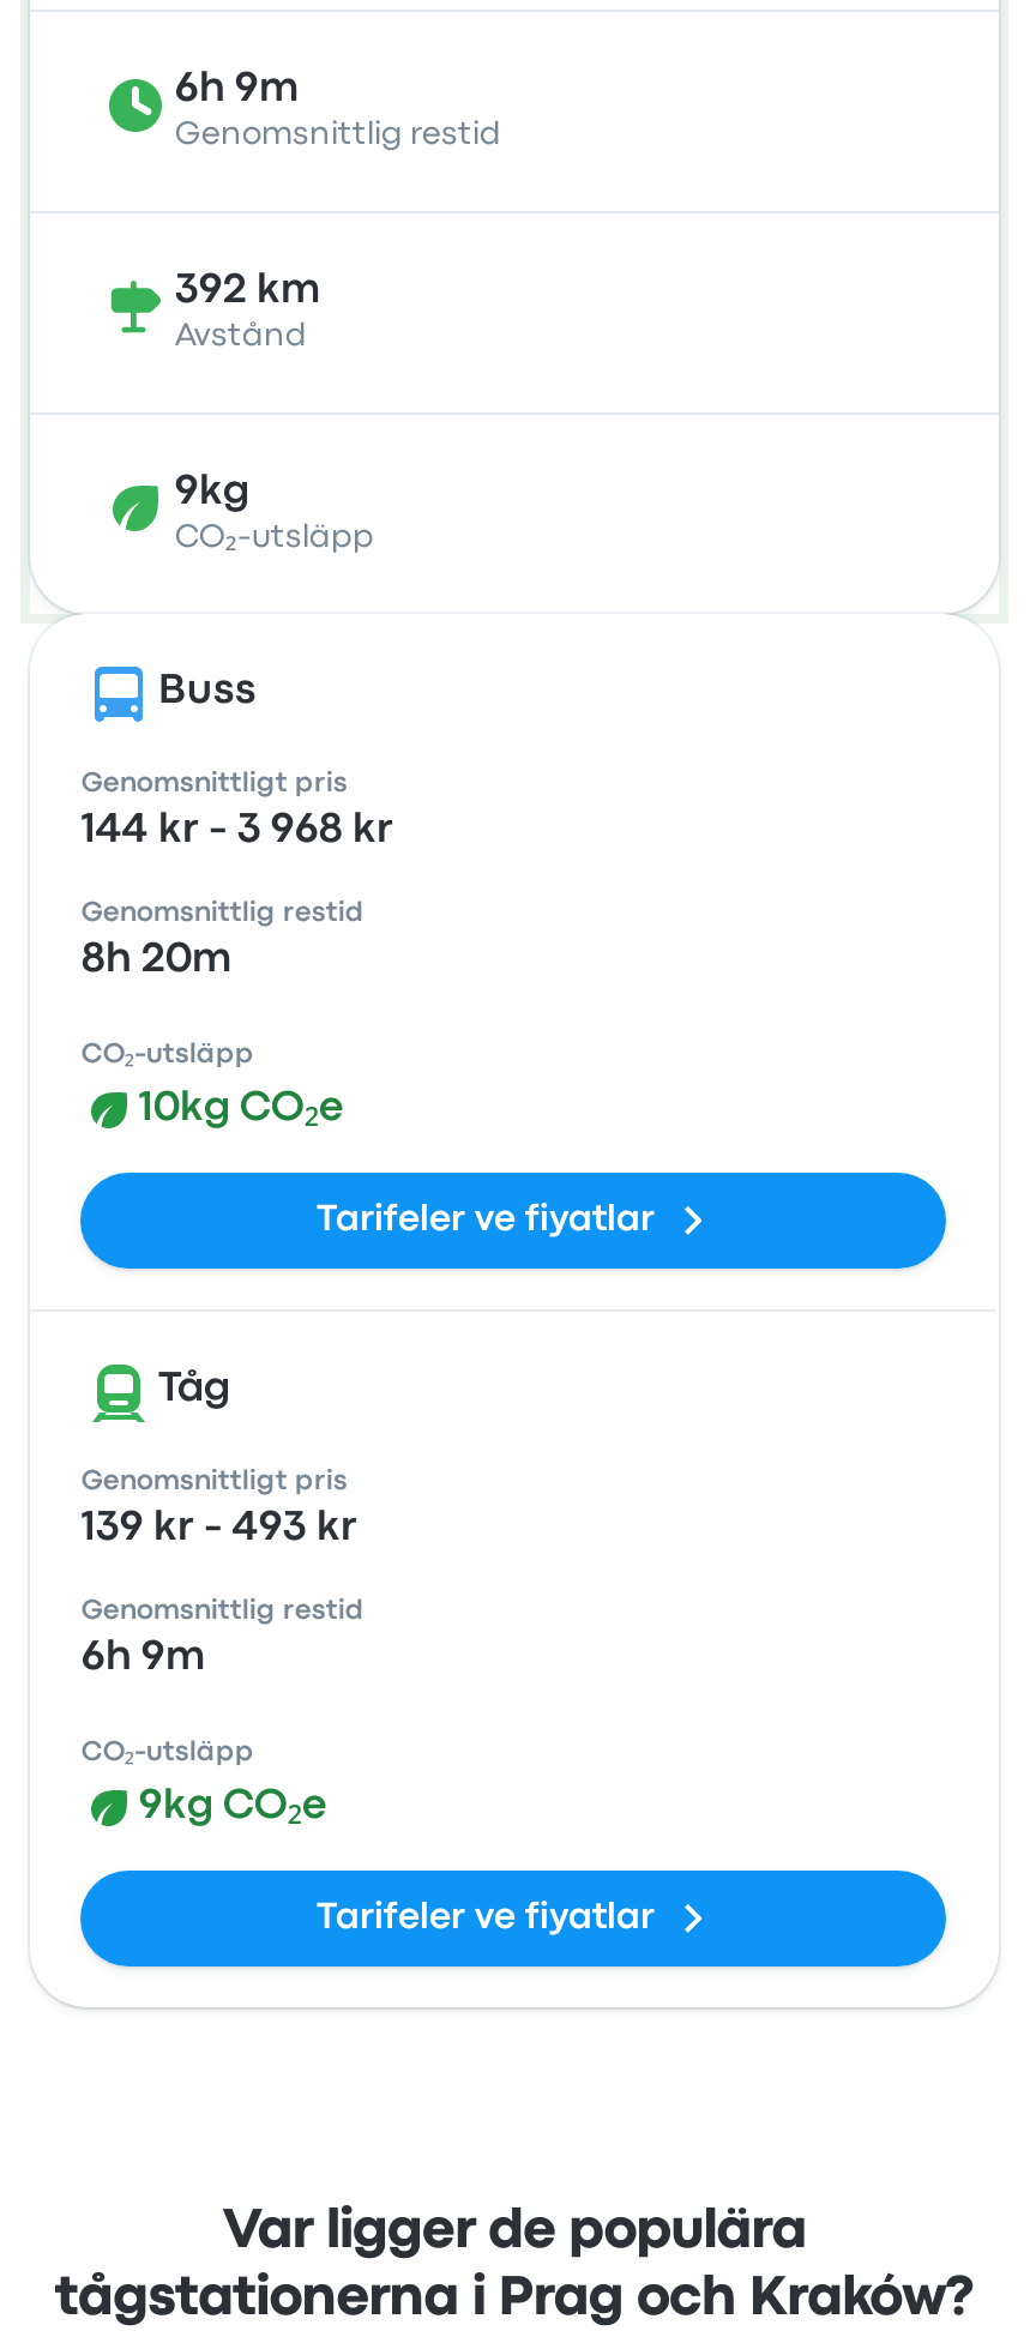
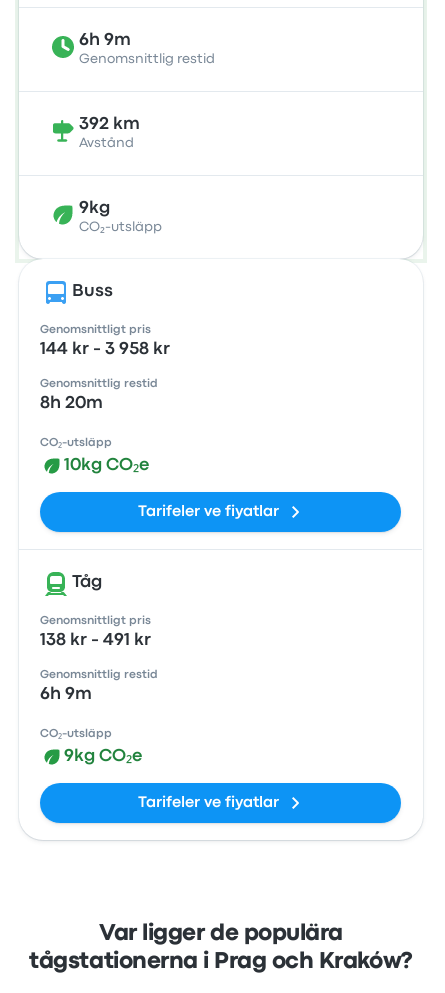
- 144 kr - 3 968 kr
+ 144 kr - 3 958 kr

- 139 kr - 493 kr
+ 138 kr - 491 kr
